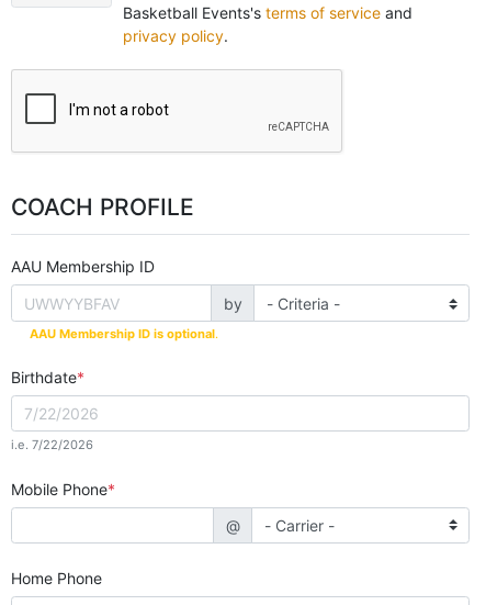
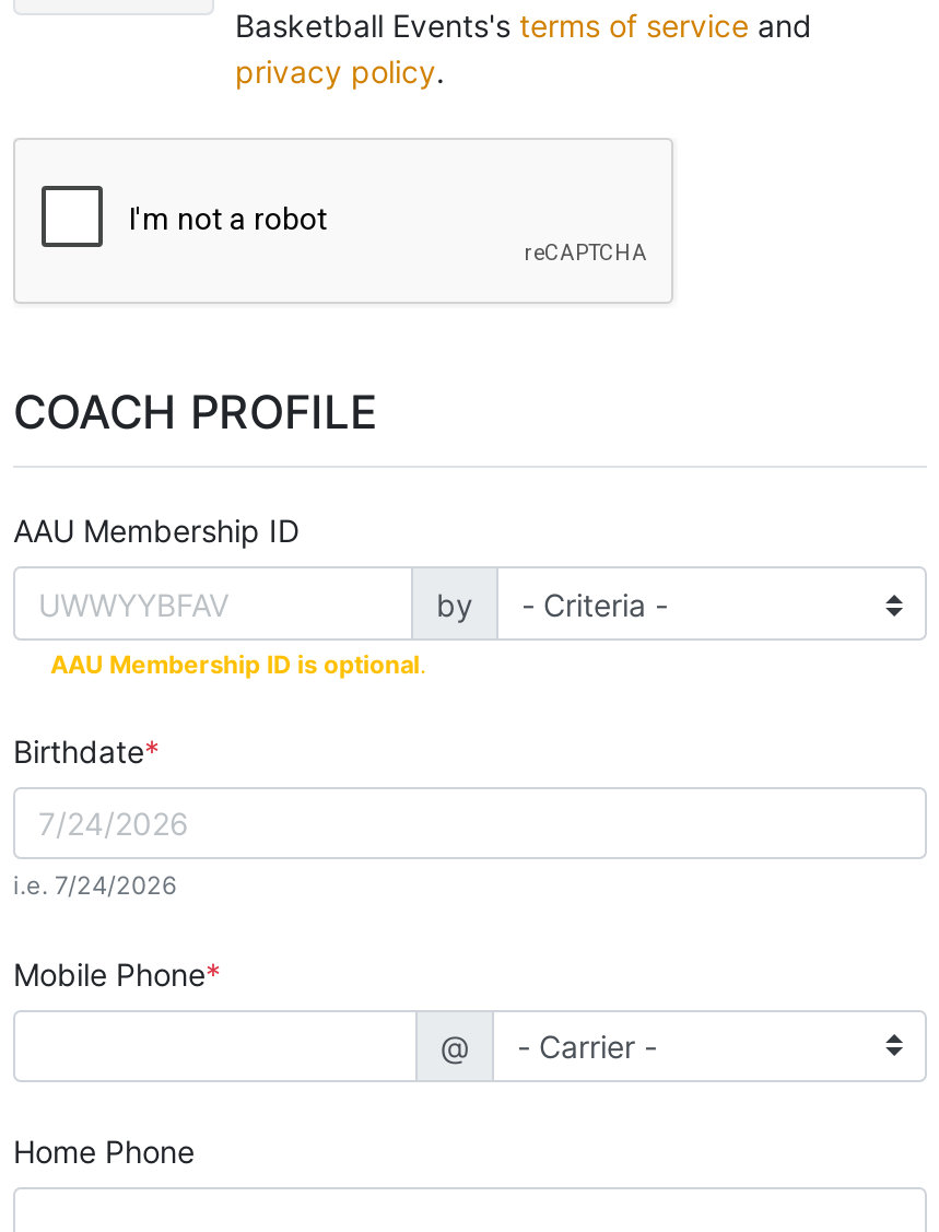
- i.e. 7/22/2026
+ i.e. 7/24/2026
